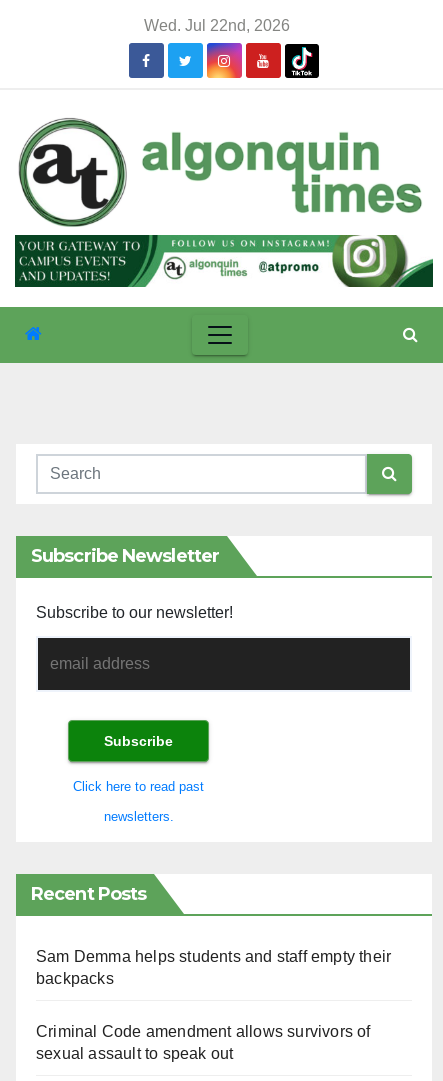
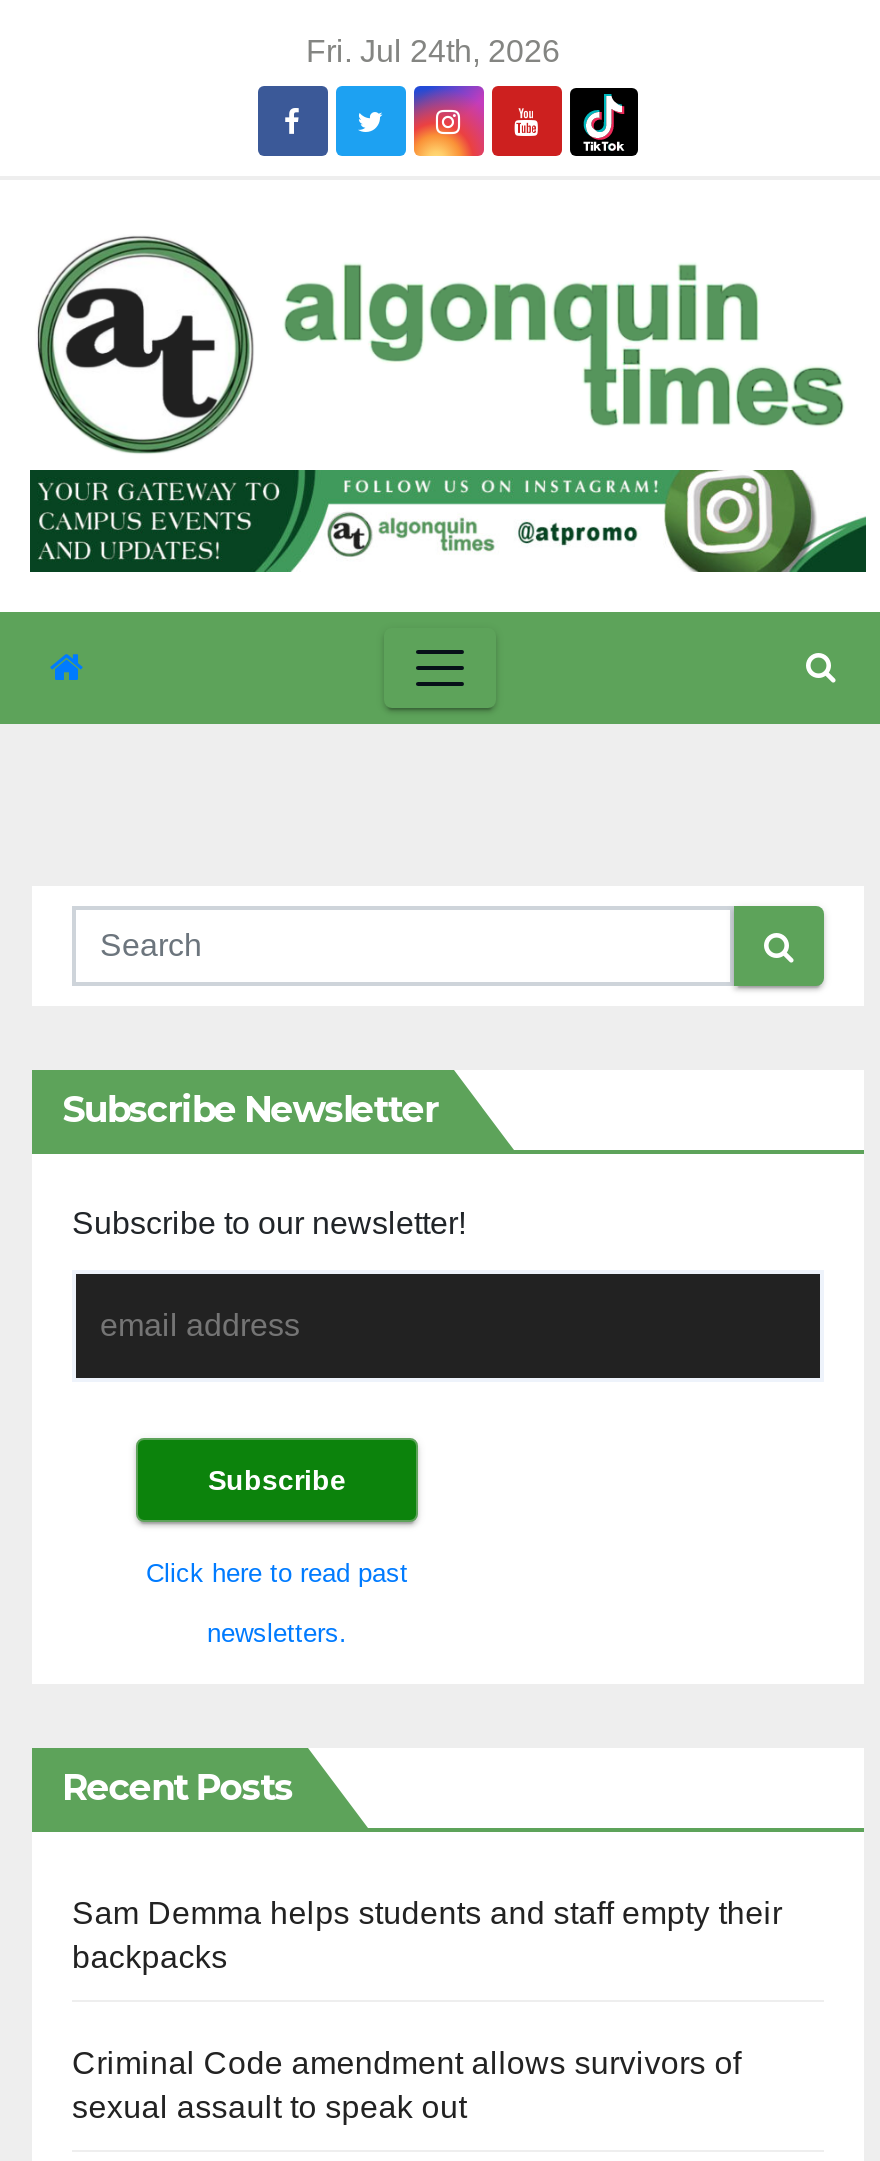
- Wed. Jul 22nd, 2026
+ Fri. Jul 24th, 2026
